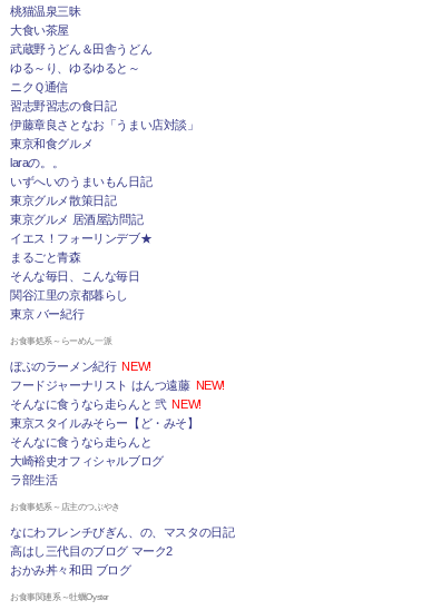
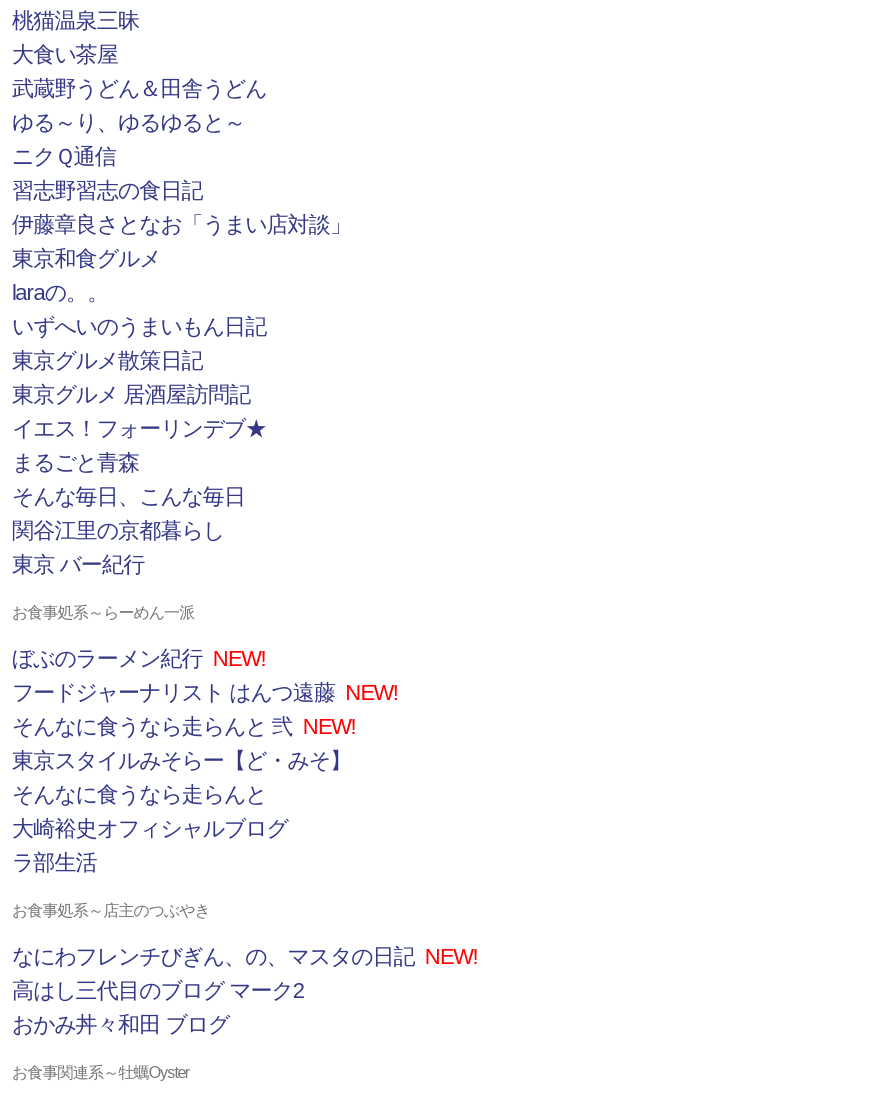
- なにわフレンチびぎん、の、マスタの日記
+ なにわフレンチびぎん、の、マスタの日記 NEW!
